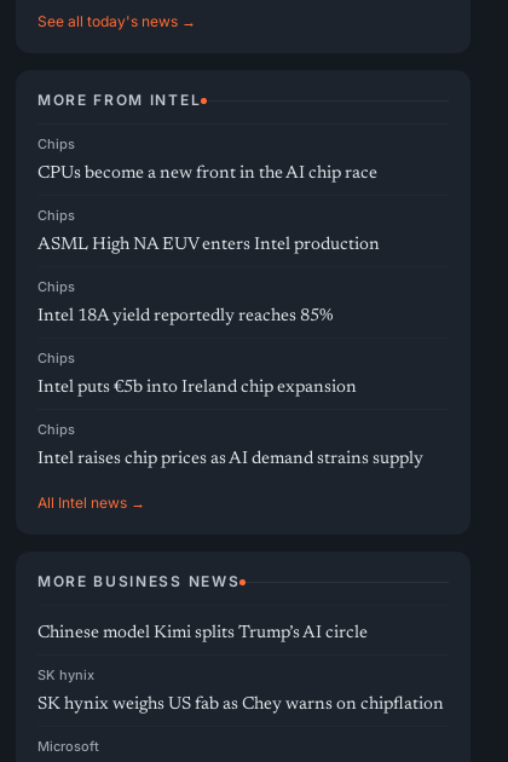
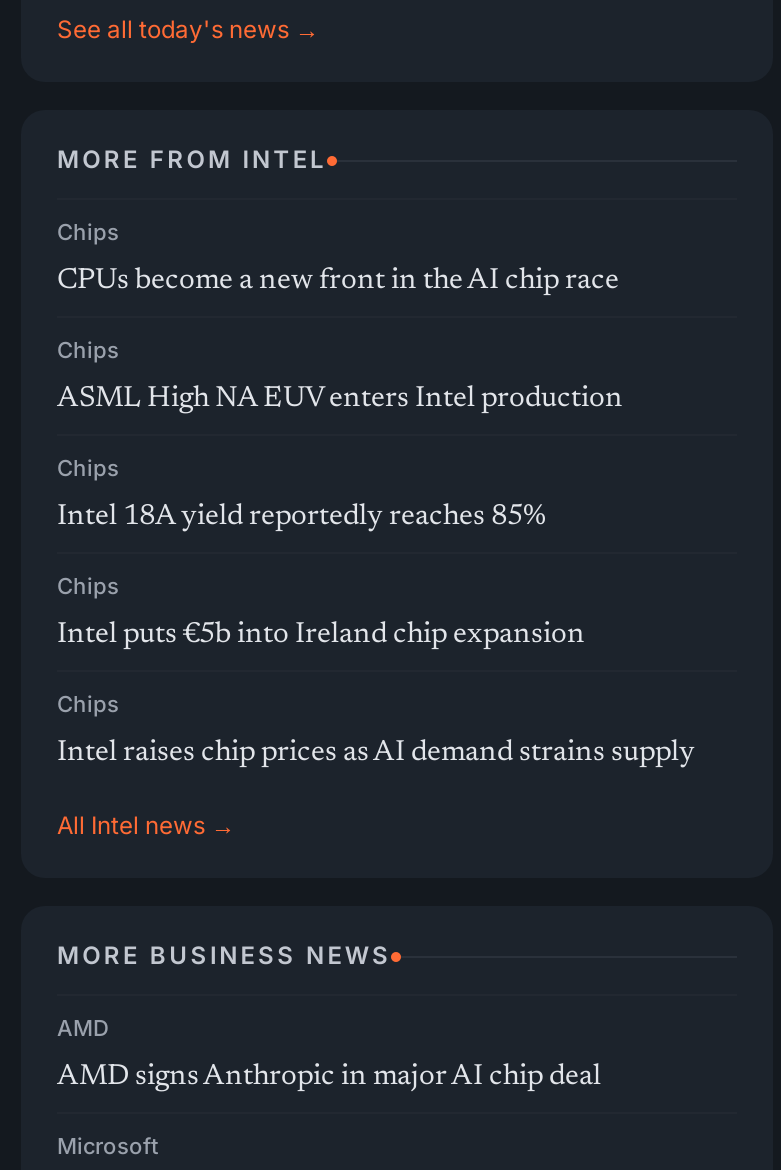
- Chinese model Kimi splits Trump’s AI circle
- SK hynix
- SK hynix weighs US fab as Chey warns on chipflation
+ AMD
+ AMD signs Anthropic in major AI chip deal
